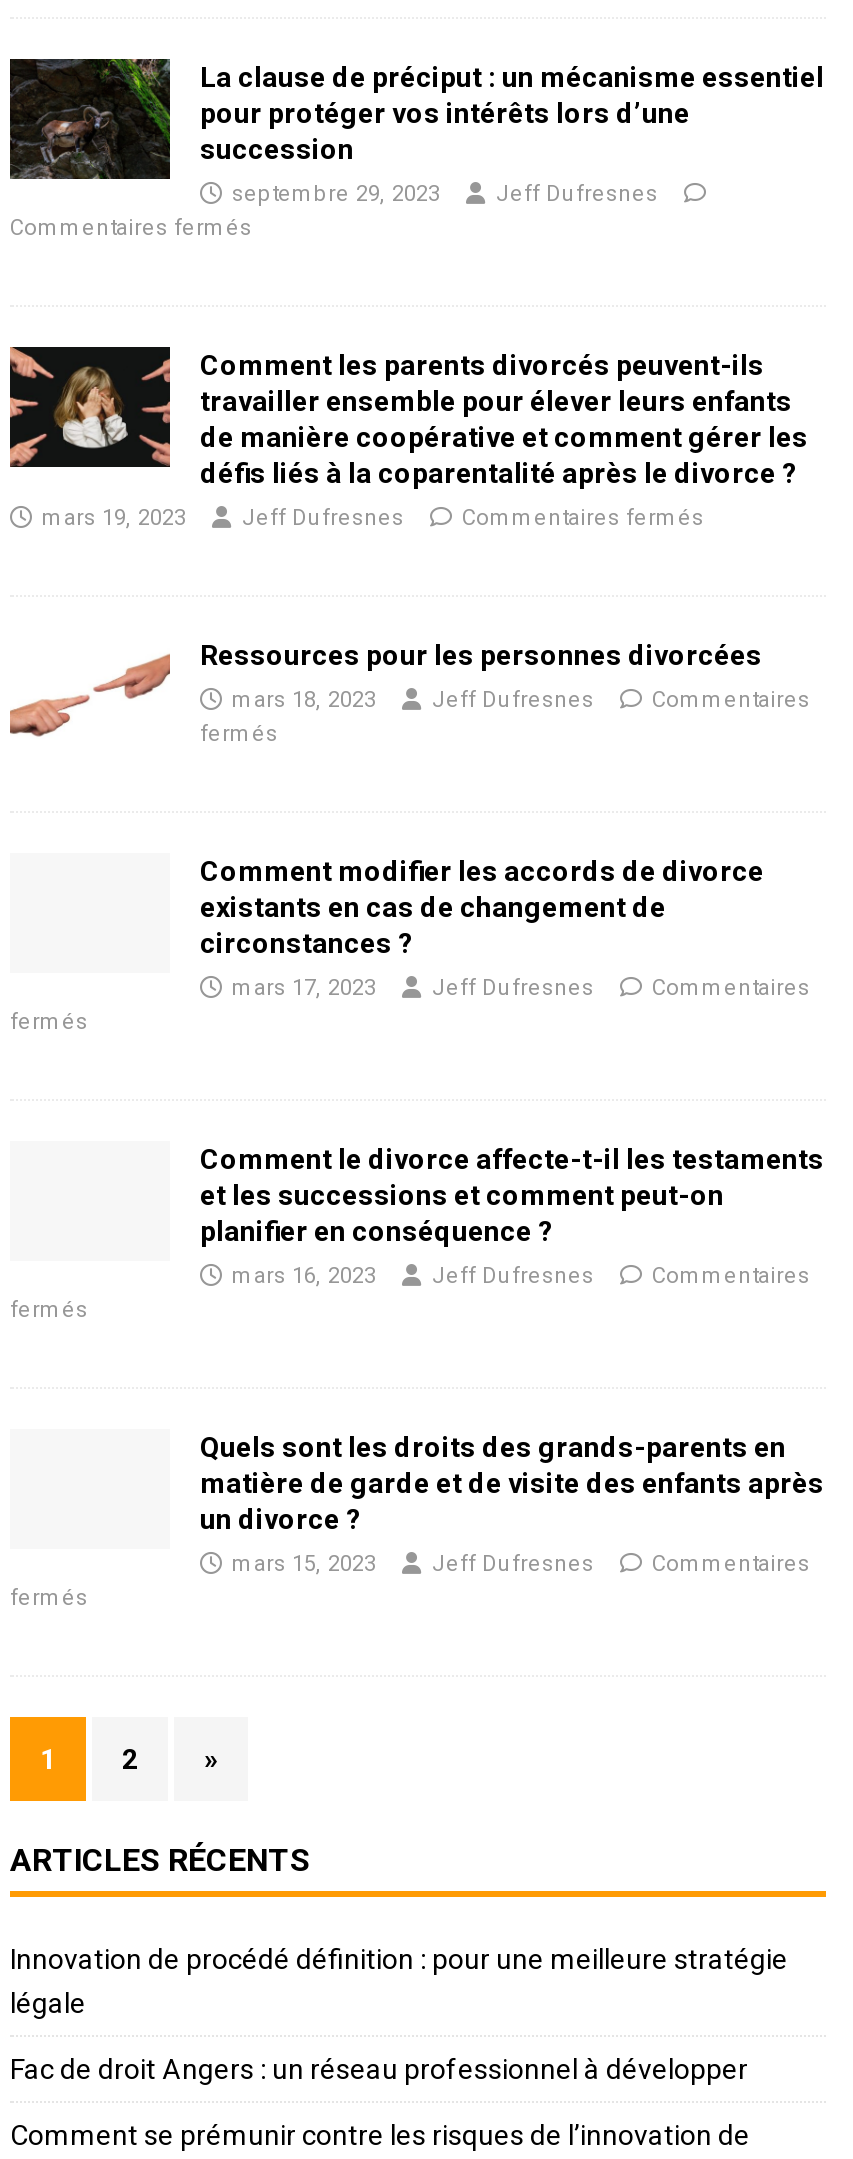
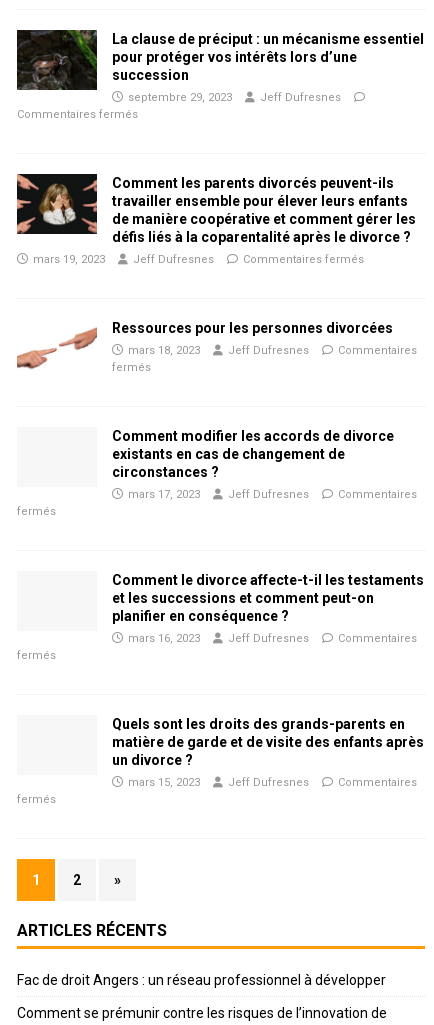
- Innovation de procédé définition : pour une meilleure stratégie
- légale
